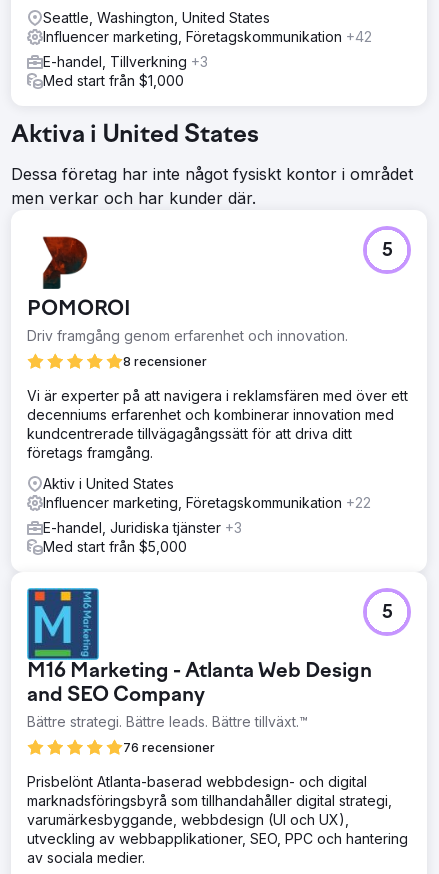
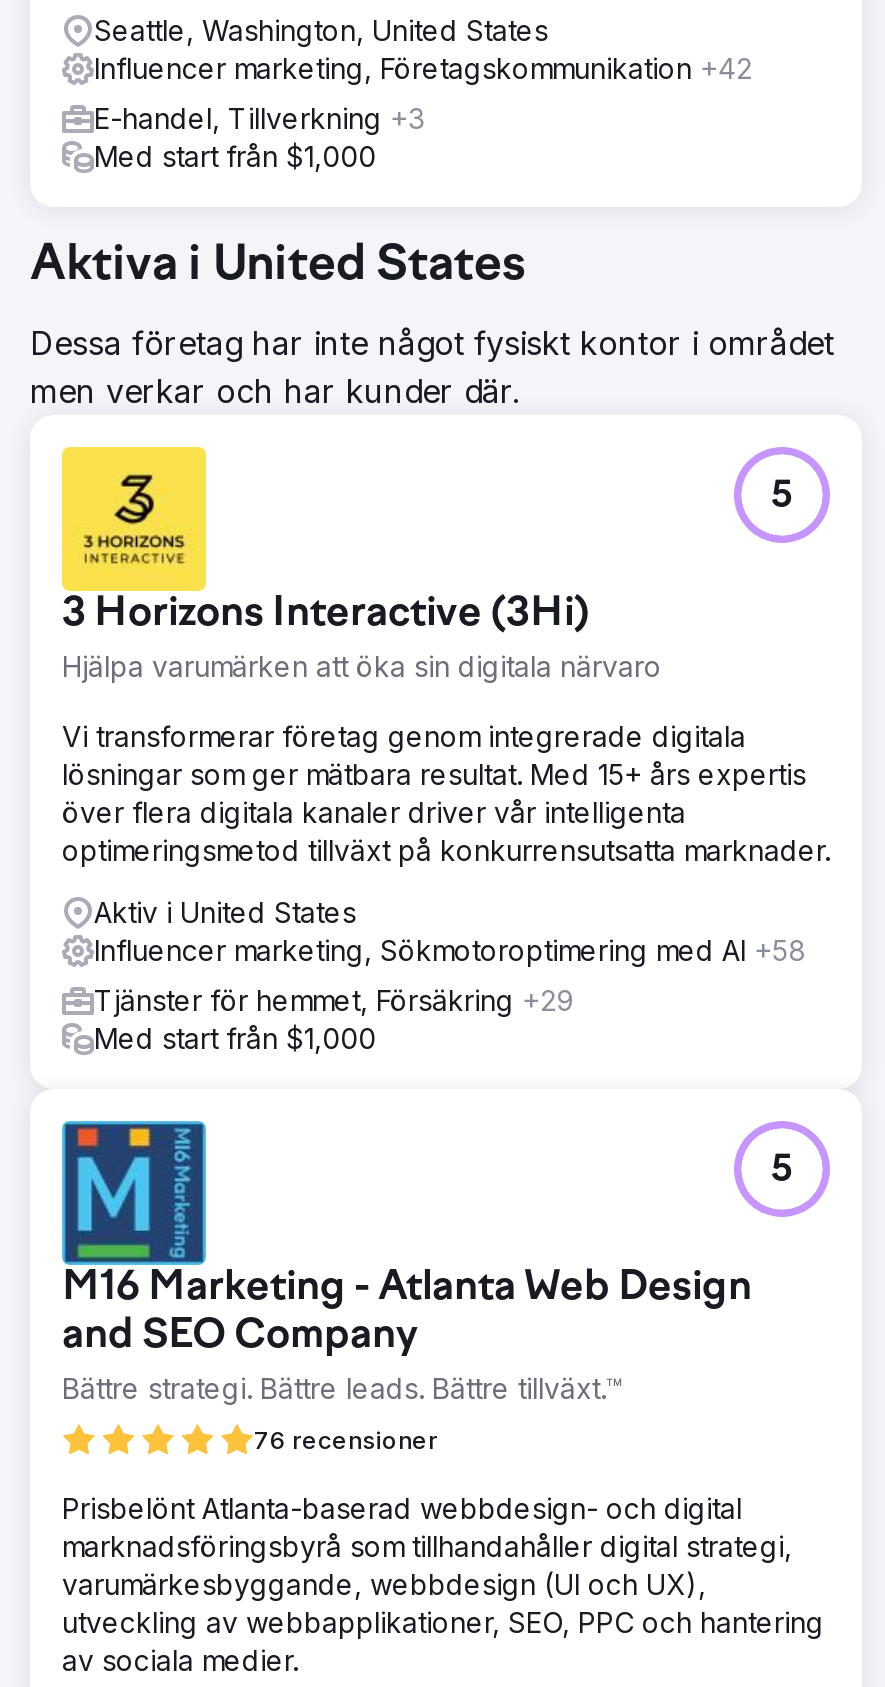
- [image]
- POMOROI
- Driv framgång genom erfarenhet och innovation.
- 8 recensioner
+ [image]
+ 3 Horizons Interactive (3Hi)
+ Hjälpa varumärken att öka sin digitala närvaro

- Vi är experter på att navigera i reklamsfären med över ett
- decenniums erfarenhet och kombinerar innovation med
- kundcentrerade tillvägagångssätt för att driva ditt
- företags framgång.
+ Vi transformerar företag genom integrerade digitala
+ lösningar som ger mätbara resultat. Med 15+ års expertis
+ över flera digitala kanaler driver vår intelligenta
+ optimeringsmetod tillväxt på konkurrensutsatta marknader.

- Influencer marketing, Företagskommunikation +22
+ Influencer marketing, Sökmotoroptimering med AI +58

- E-handel, Juridiska tjänster +3
- Med start från $5,000
+ Tjänster för hemmet, Försäkring +29
+ Med start från $1,000
